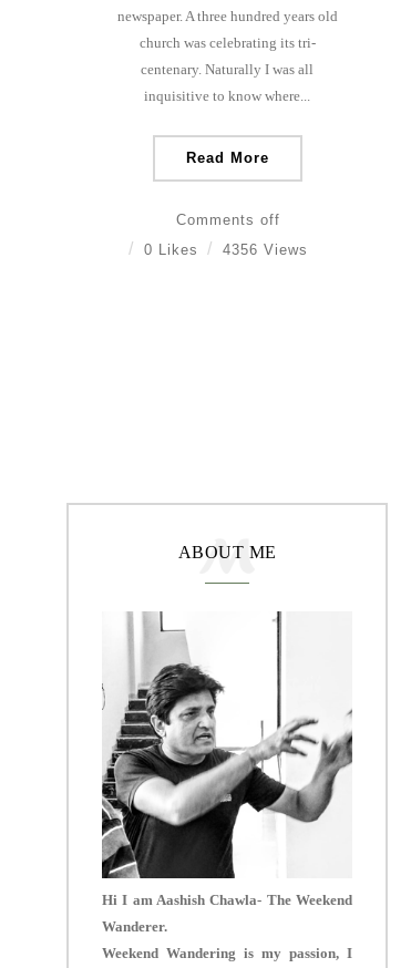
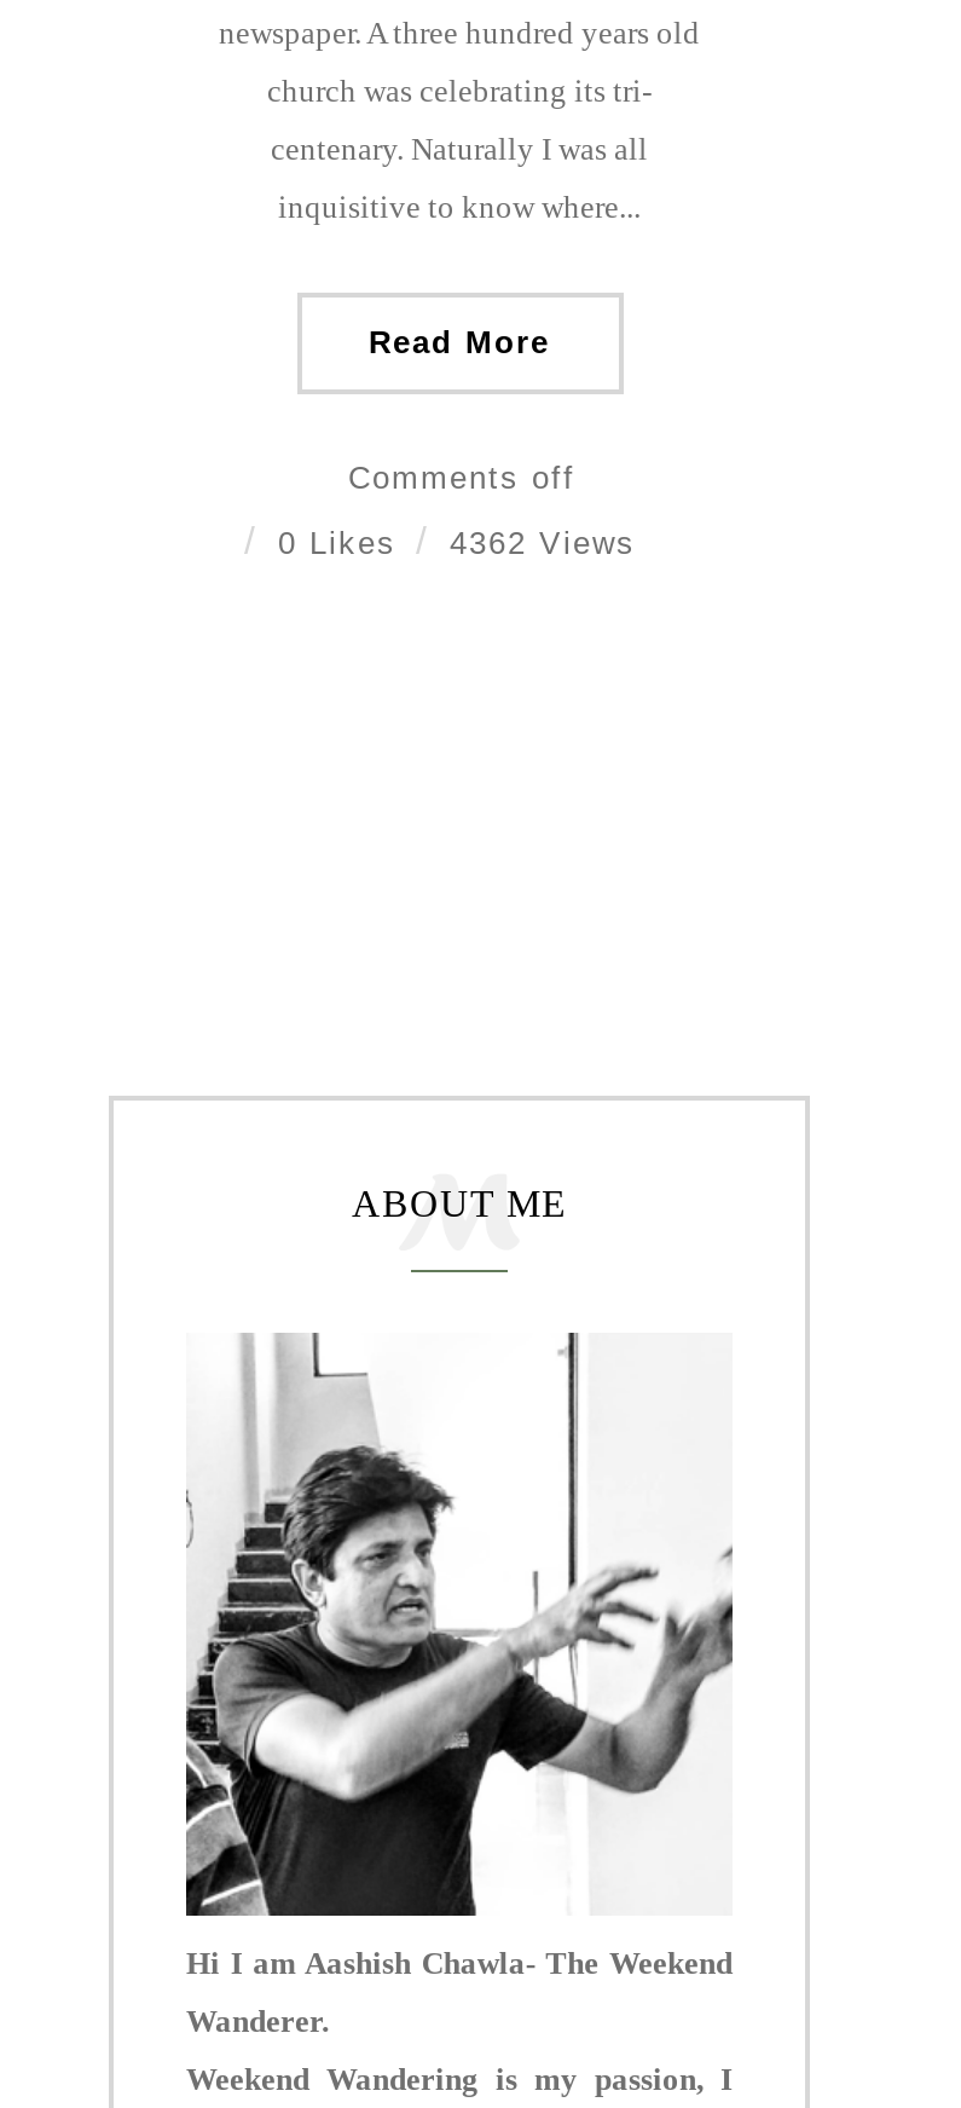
- 0 Likes 4356 Views
+ 0 Likes 4362 Views
